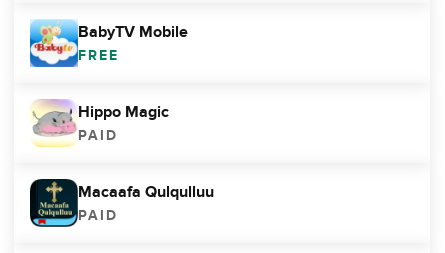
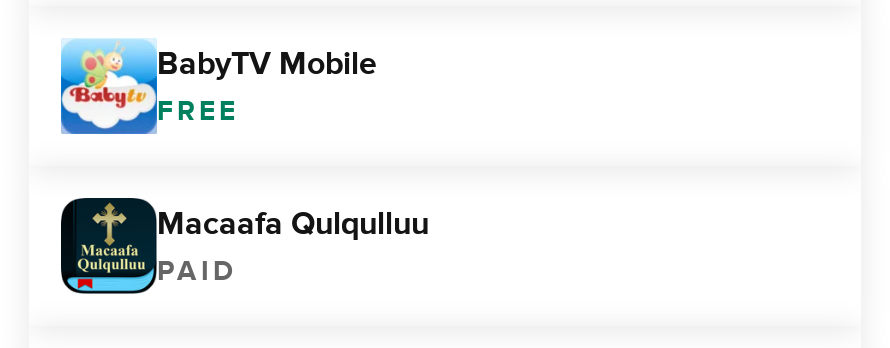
- [image]
- Hippo Magic
- PAID
